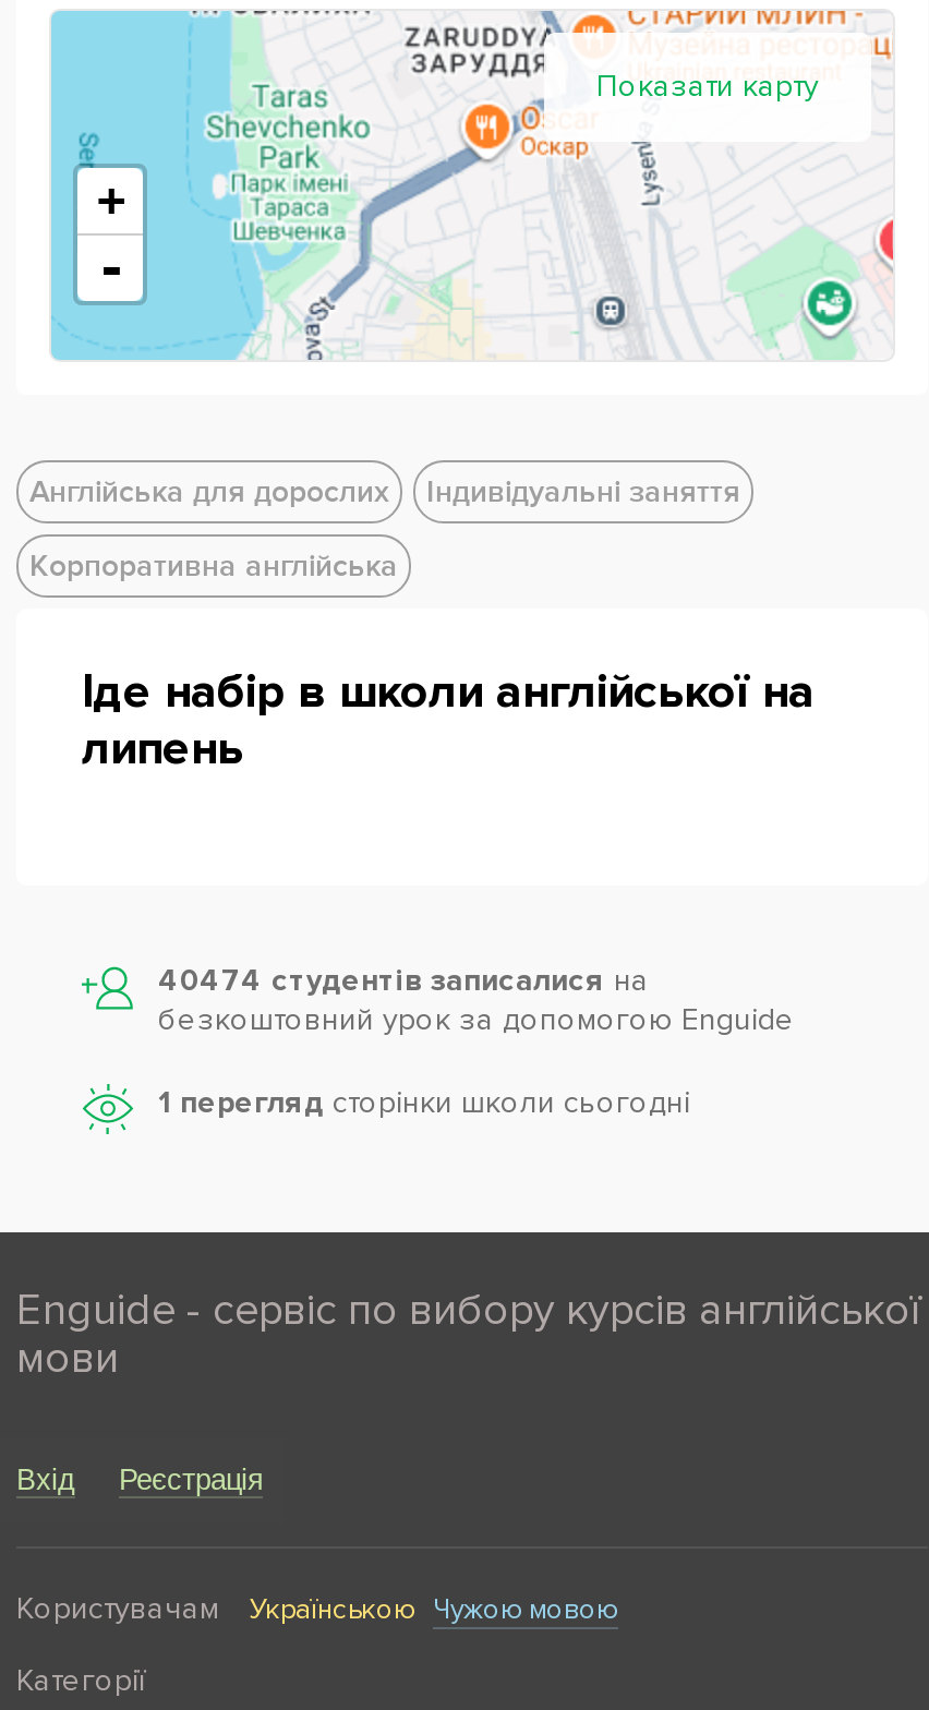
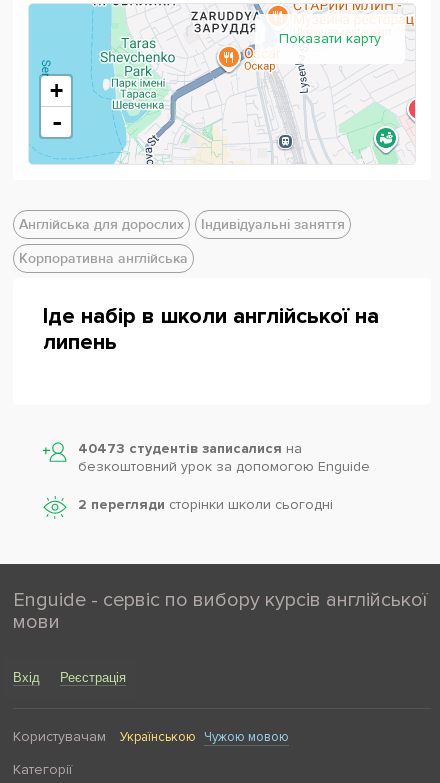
- 40474 студентів записалися на
+ 40473 студентів записалися на

- 1 перегляд сторінки школи cьогодні
+ 2 перегляди сторінки школи cьогодні
